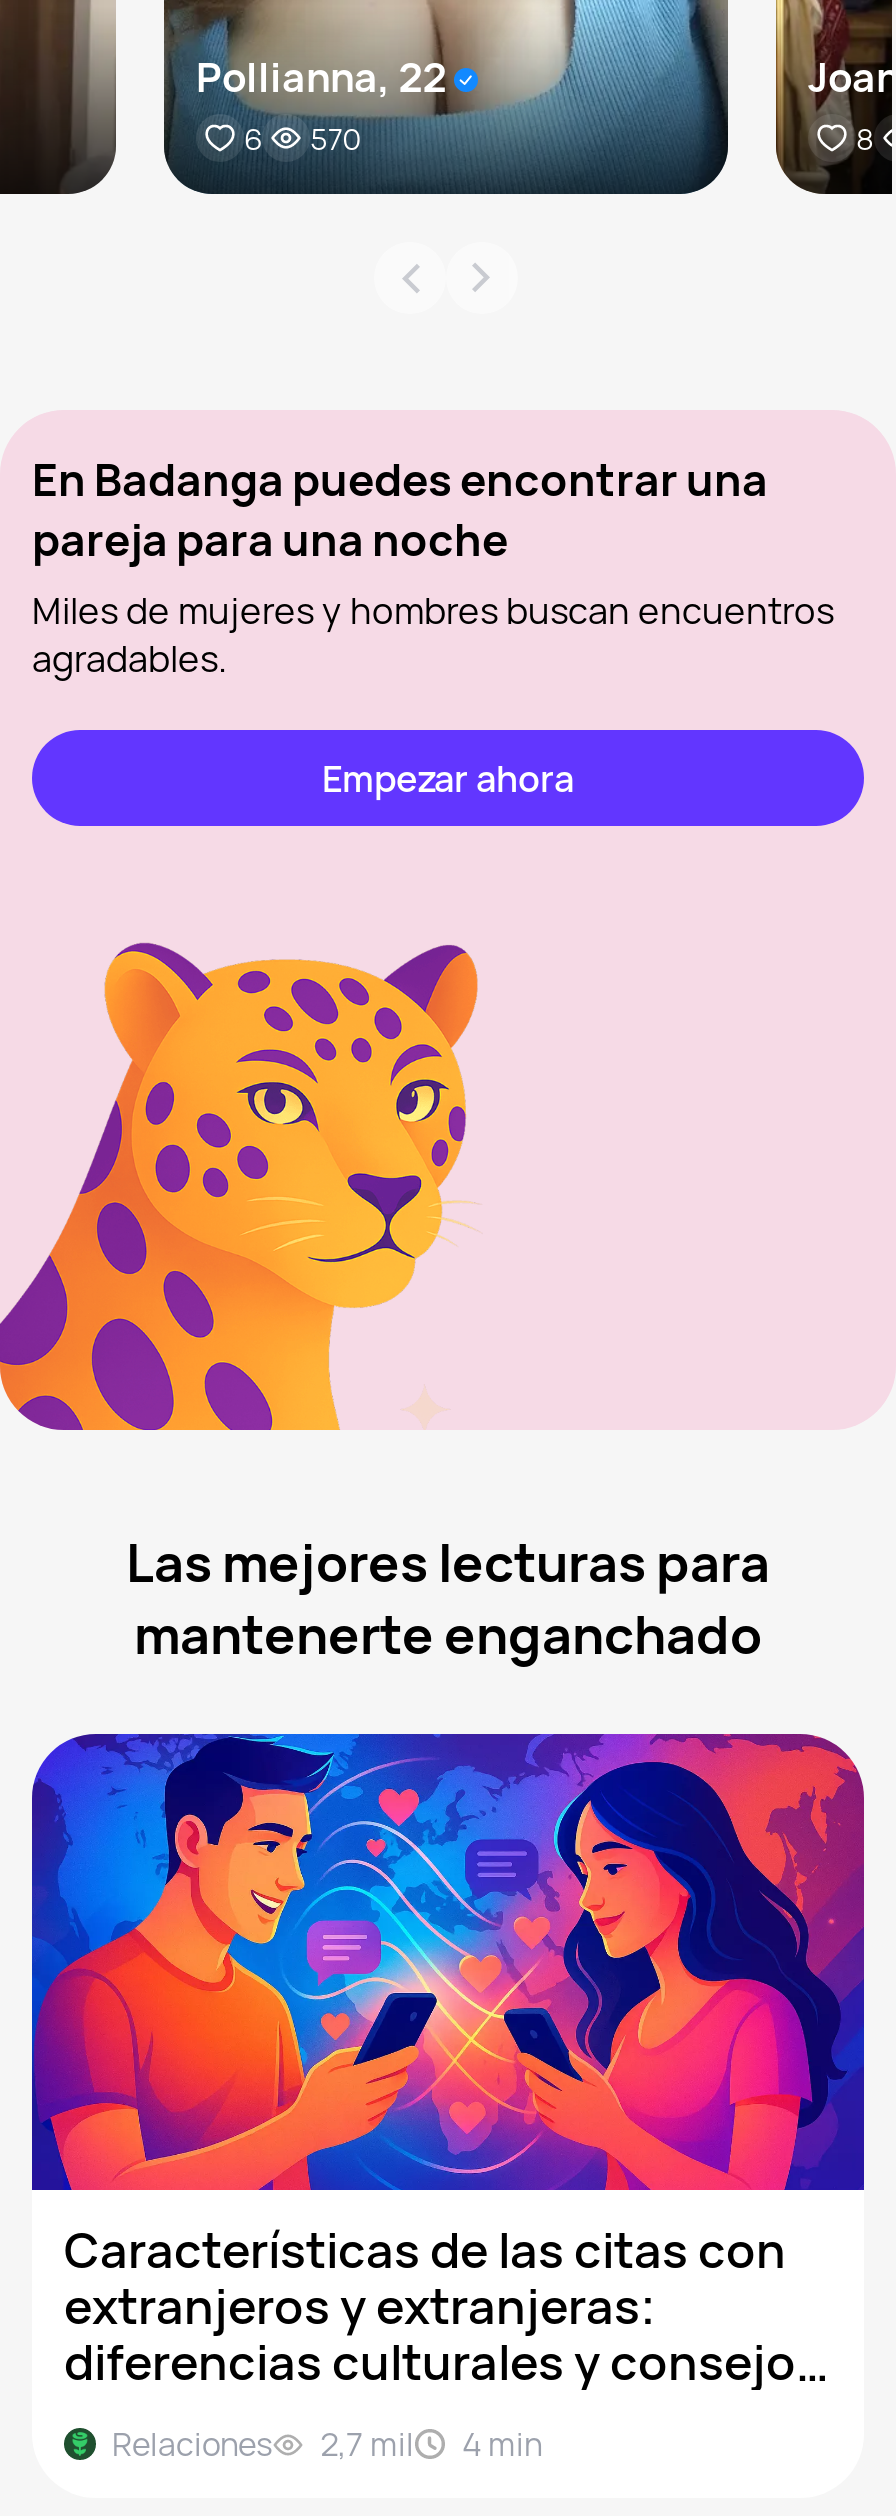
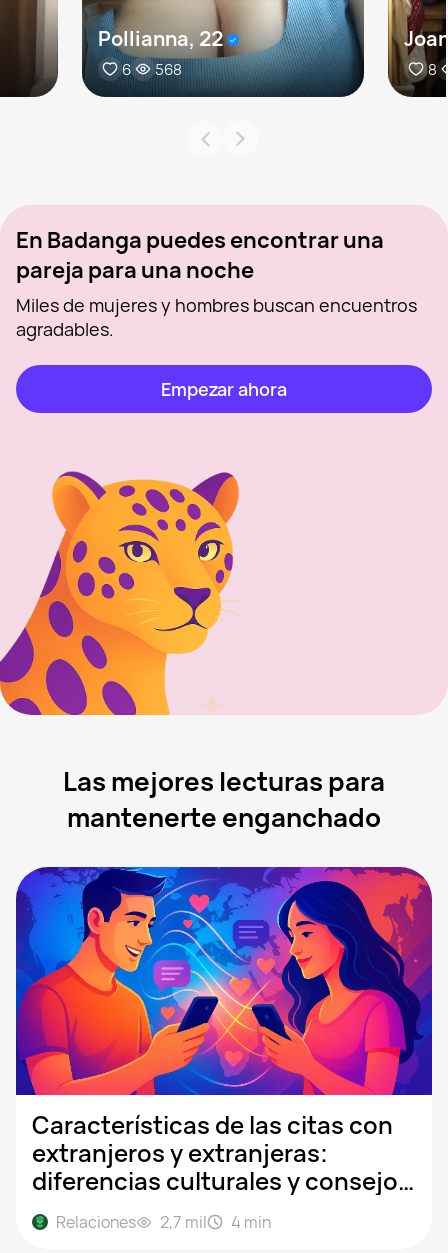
- 6 570
+ 6 568
